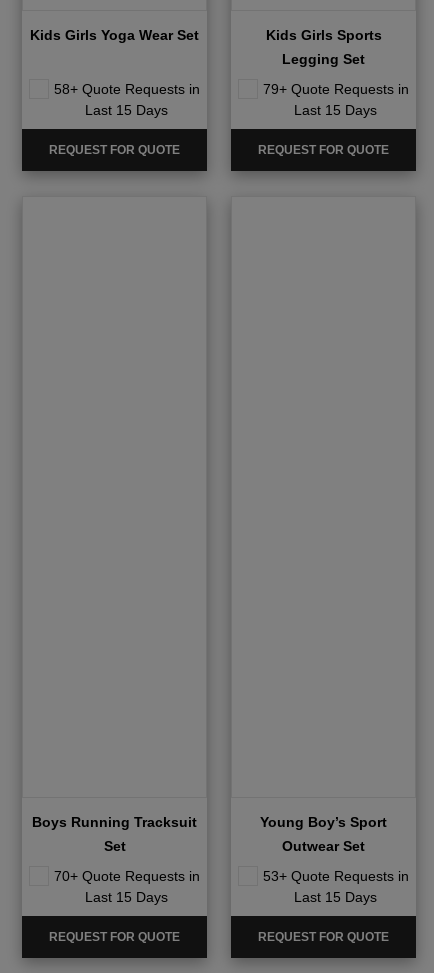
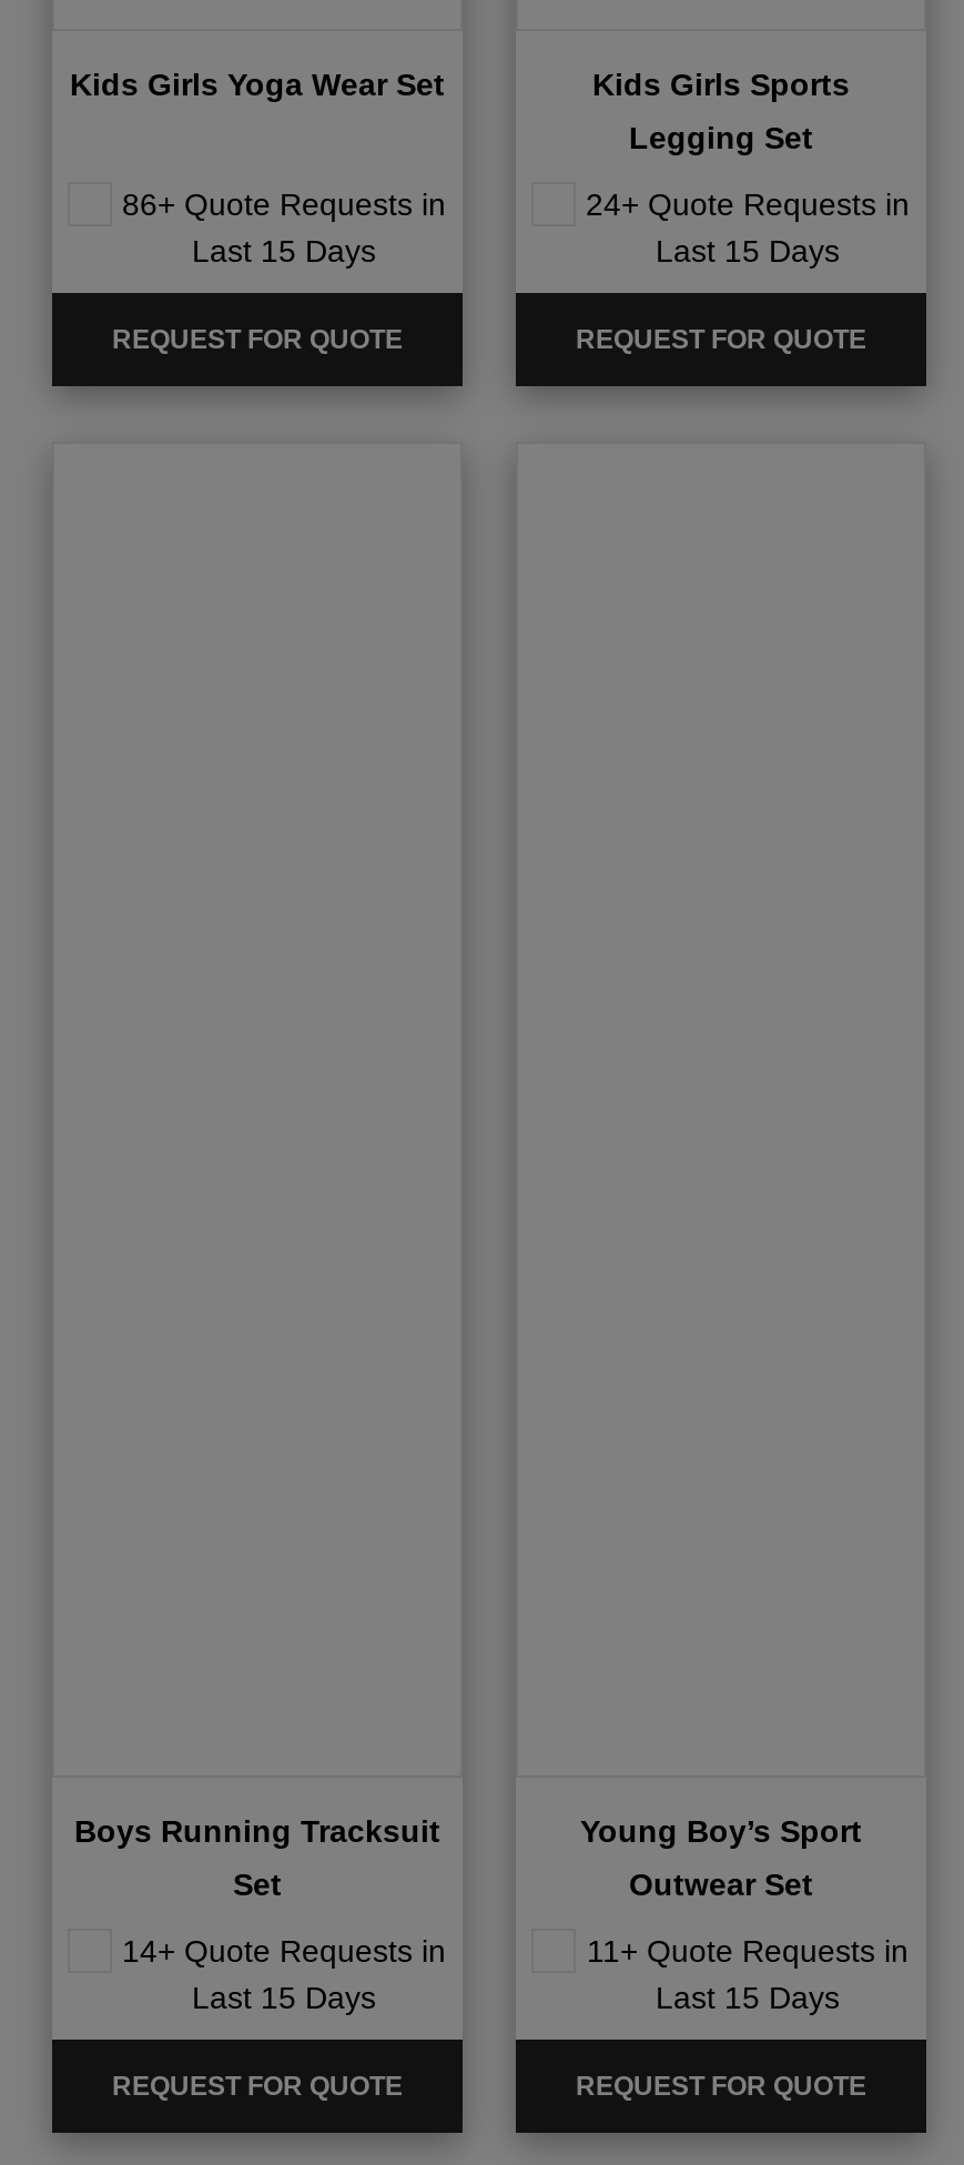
- 58+ Quote Requests in
+ 86+ Quote Requests in

- 79+ Quote Requests in
+ 24+ Quote Requests in

- 70+ Quote Requests in
+ 14+ Quote Requests in

- 53+ Quote Requests in
+ 11+ Quote Requests in
